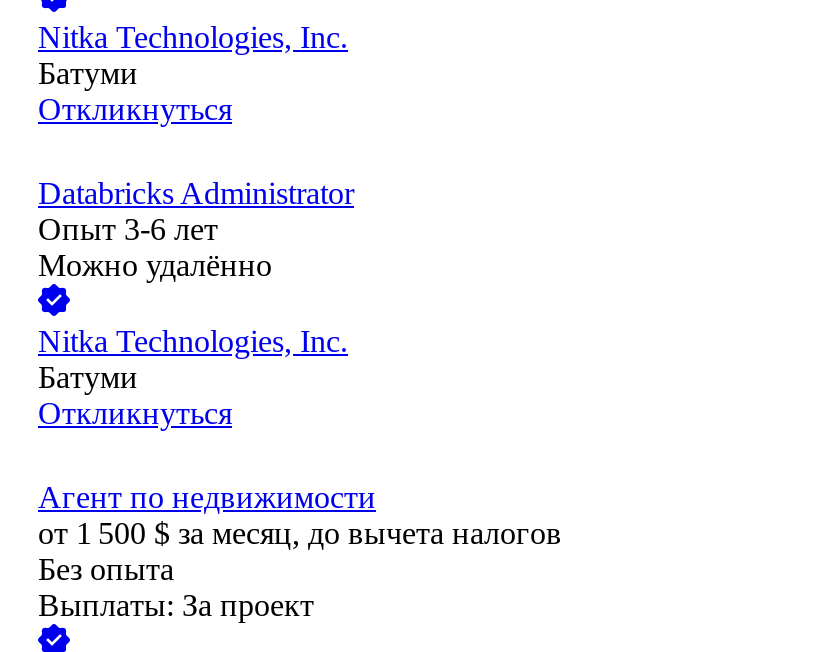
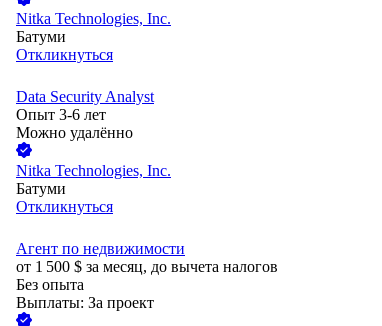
- Databricks Administrator
+ Data Security Analyst
